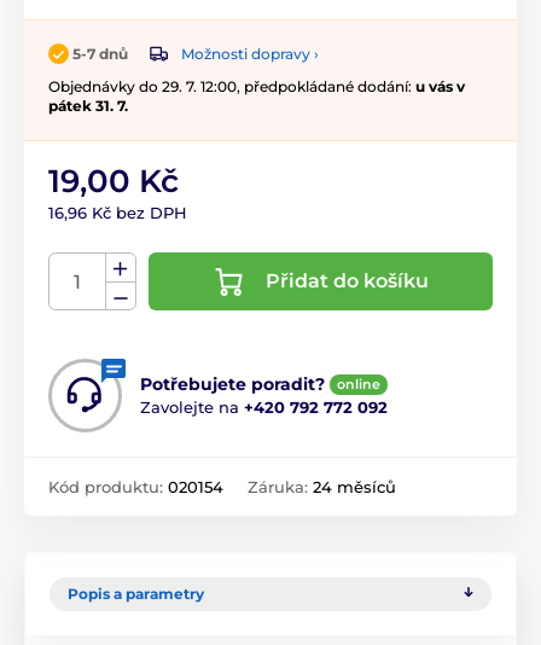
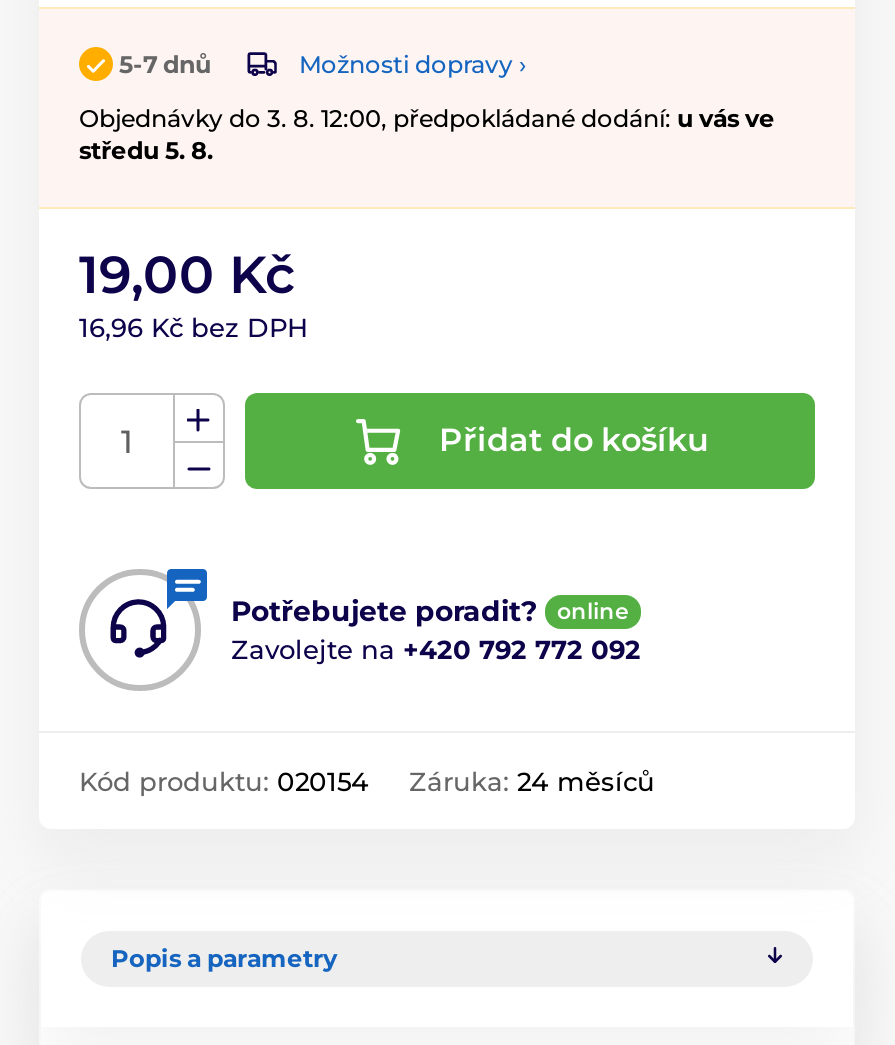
- Objednávky do 29. 7. 12:00, předpokládané dodání: u vás v
- pátek 31. 7.
+ Objednávky do 3. 8. 12:00, předpokládané dodání: u vás ve
+ středu 5. 8.
